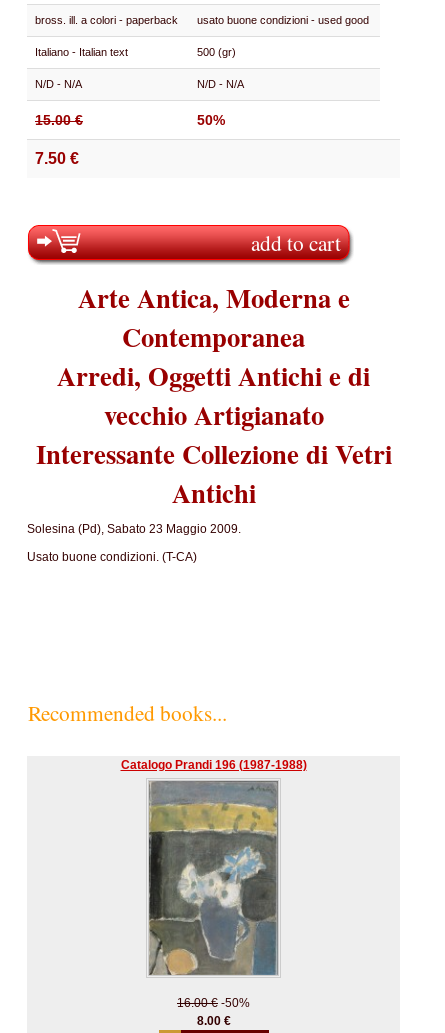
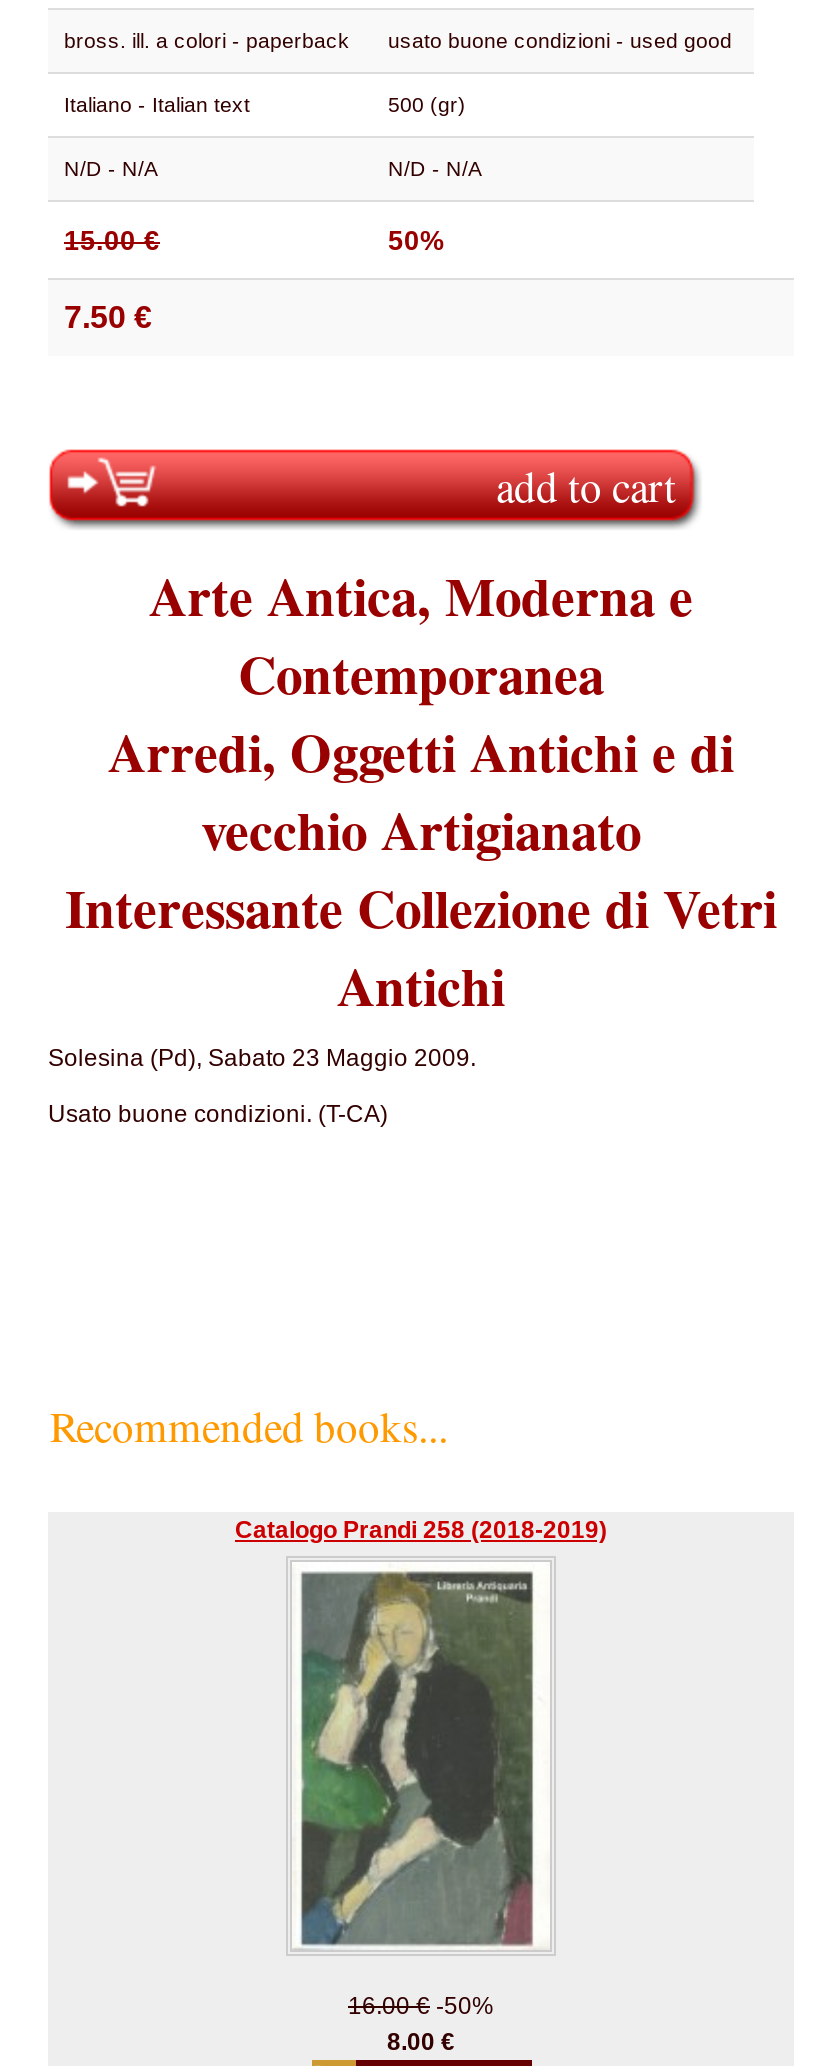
- Catalogo Prandi 196 (1987-1988)
+ Catalogo Prandi 258 (2018-2019)

- [image]
+ [image]
